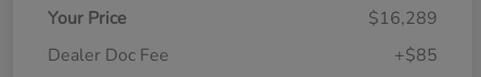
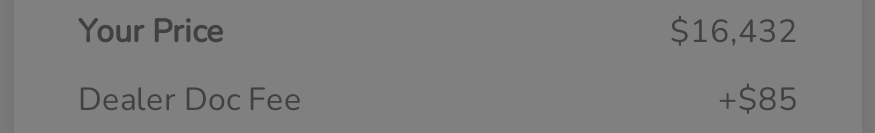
- $16,289
+ $16,432
